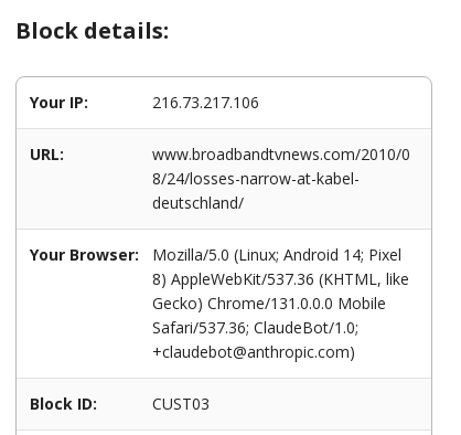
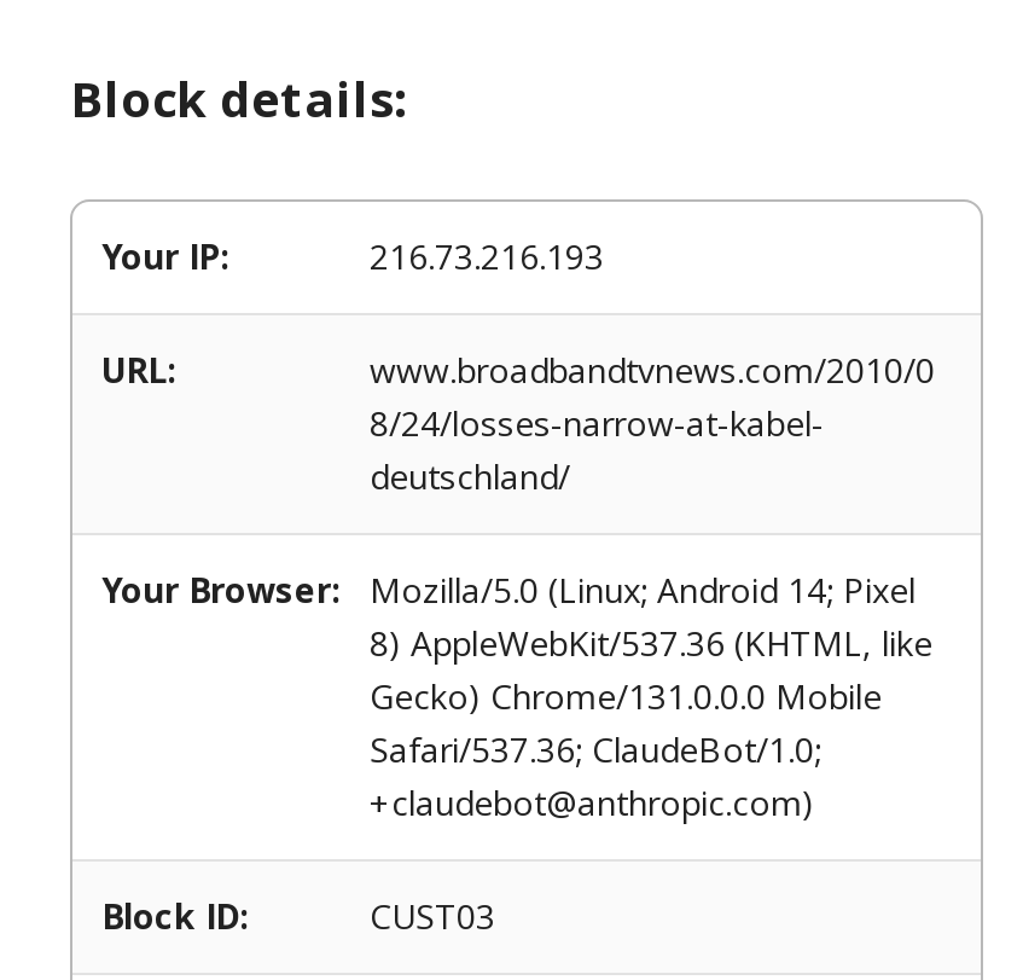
- 216.73.217.106
+ 216.73.216.193
